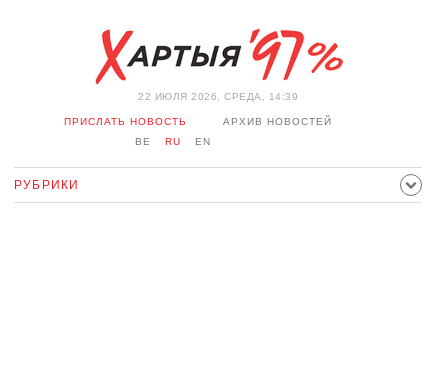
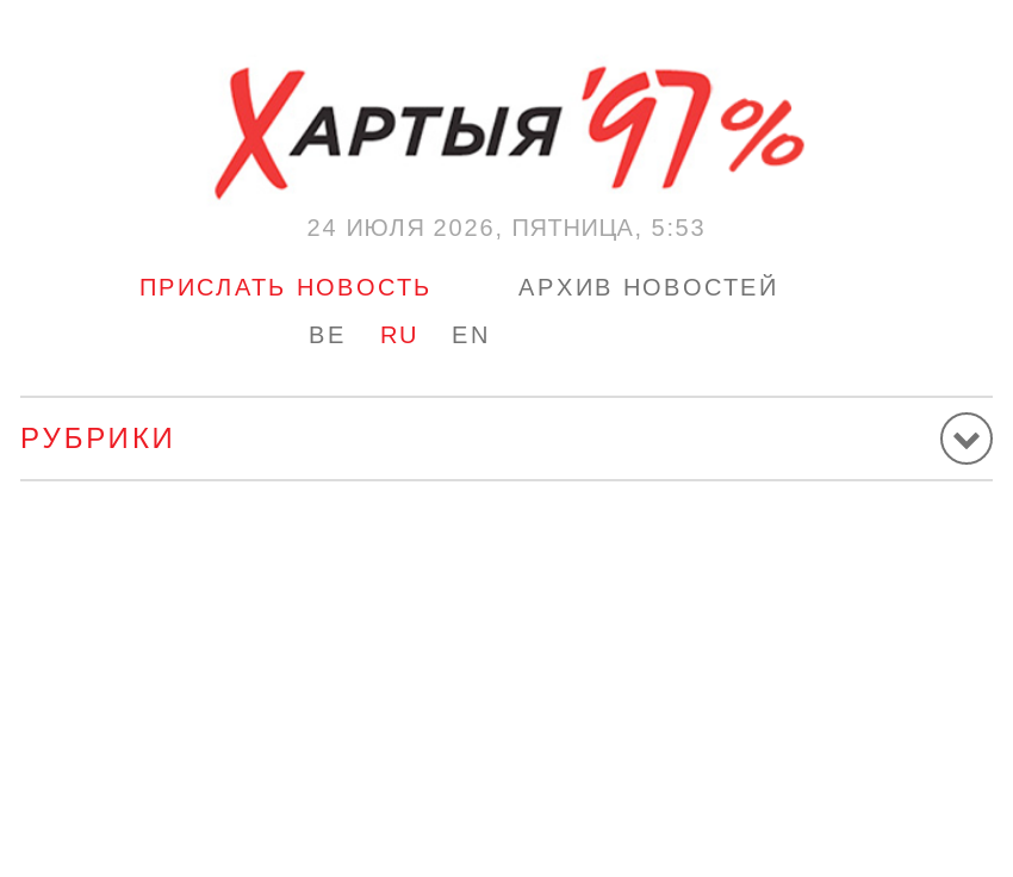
- 22 ИЮЛЯ 2026, СРЕДА, 14:39
+ 24 ИЮЛЯ 2026, ПЯТНИЦА, 5:53
